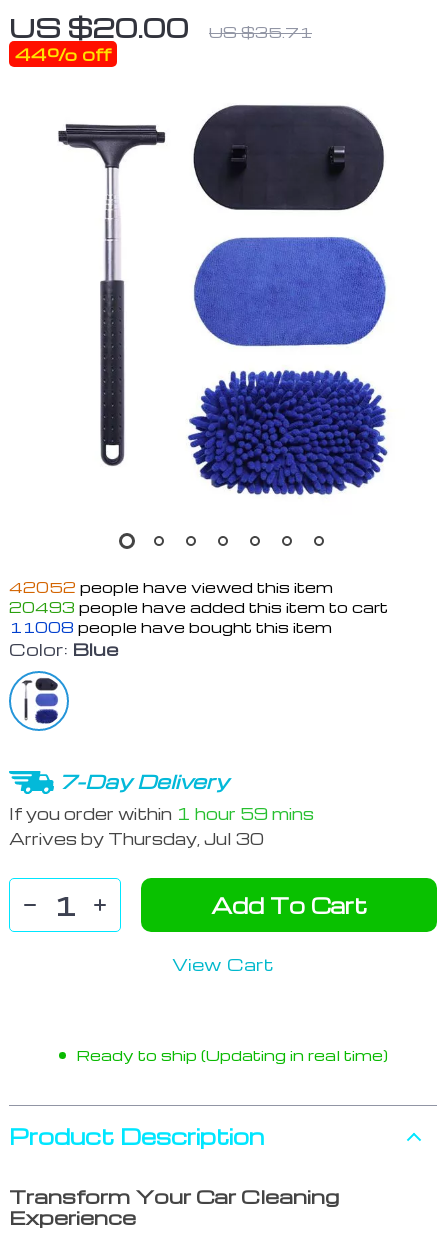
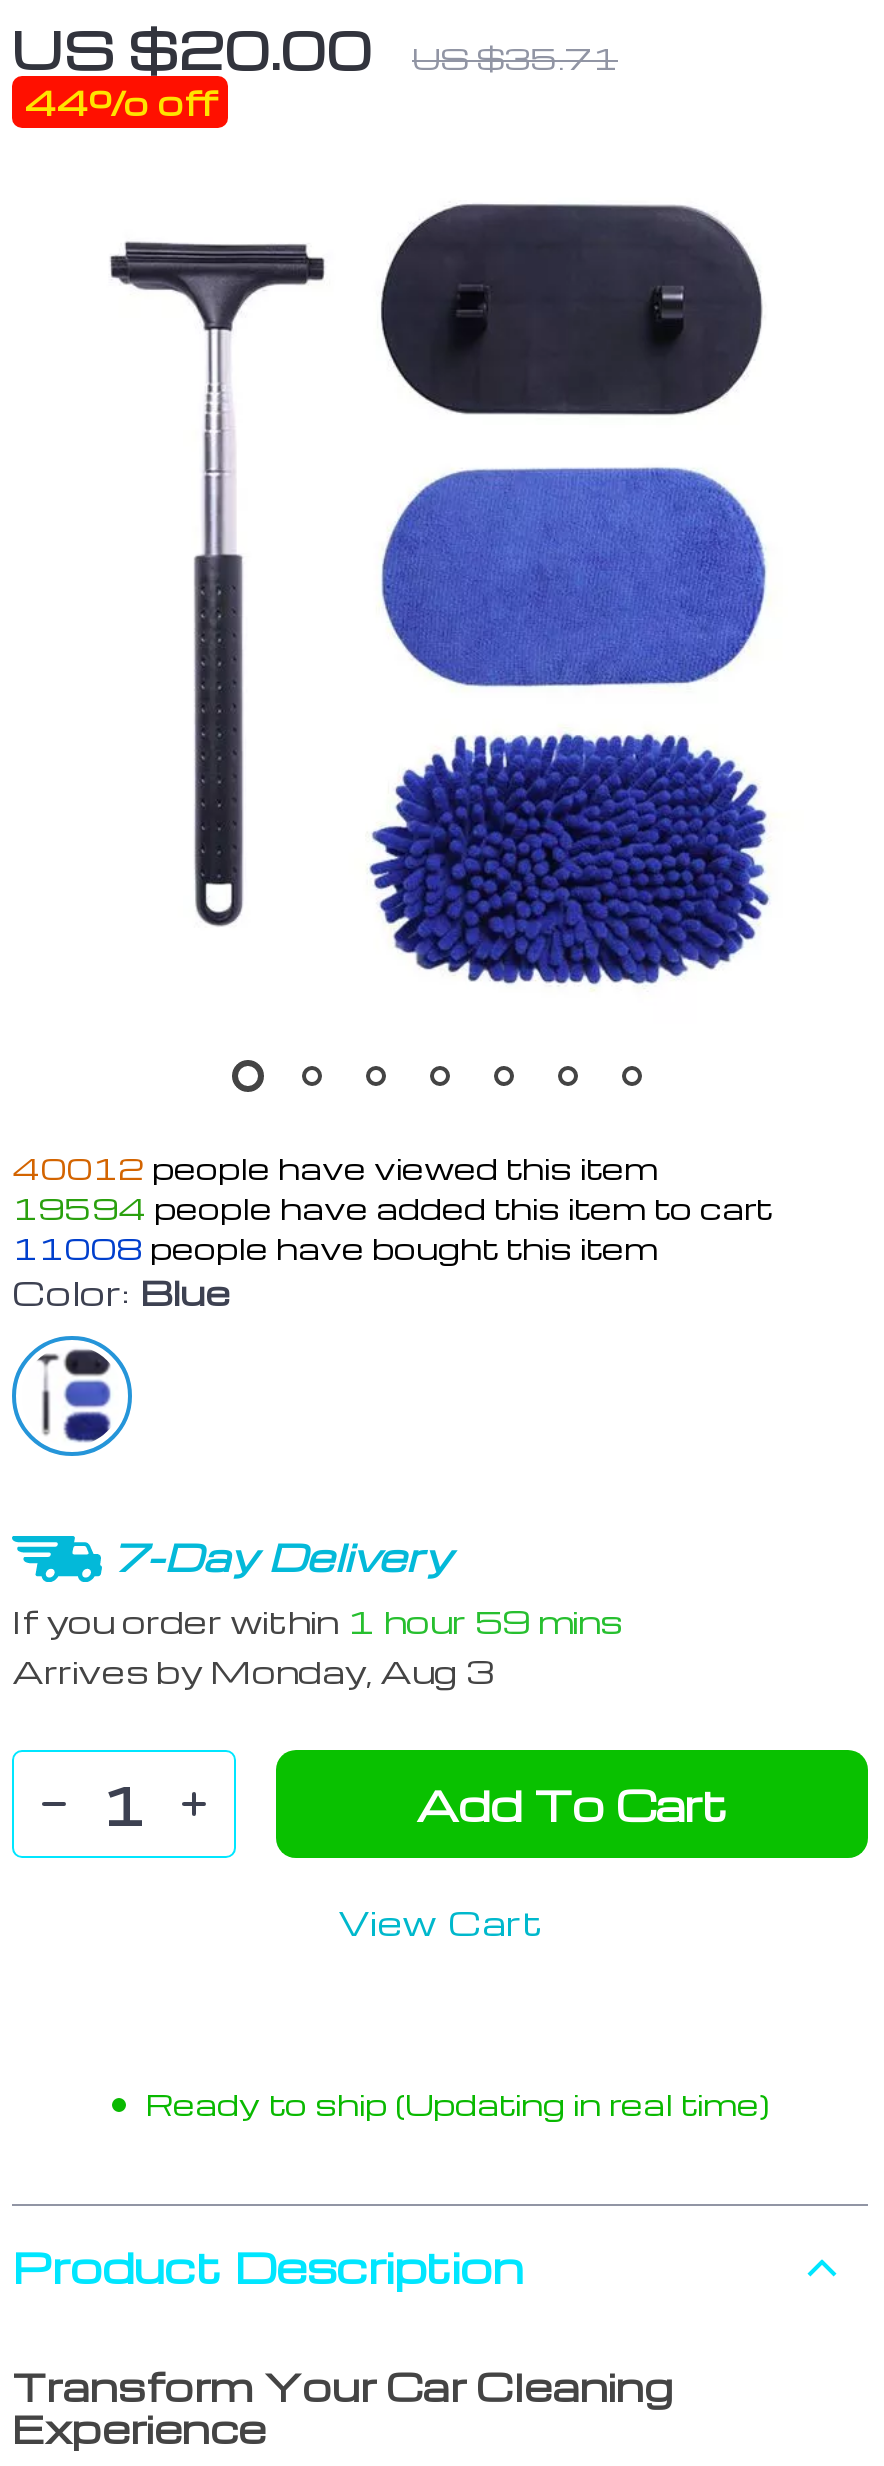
- 42052 people have viewed this item
+ 40012 people have viewed this item

- 20493 people have added this item to cart
+ 19594 people have added this item to cart

- Arrives by Thursday, Jul 30
+ Arrives by Monday, Aug 3
